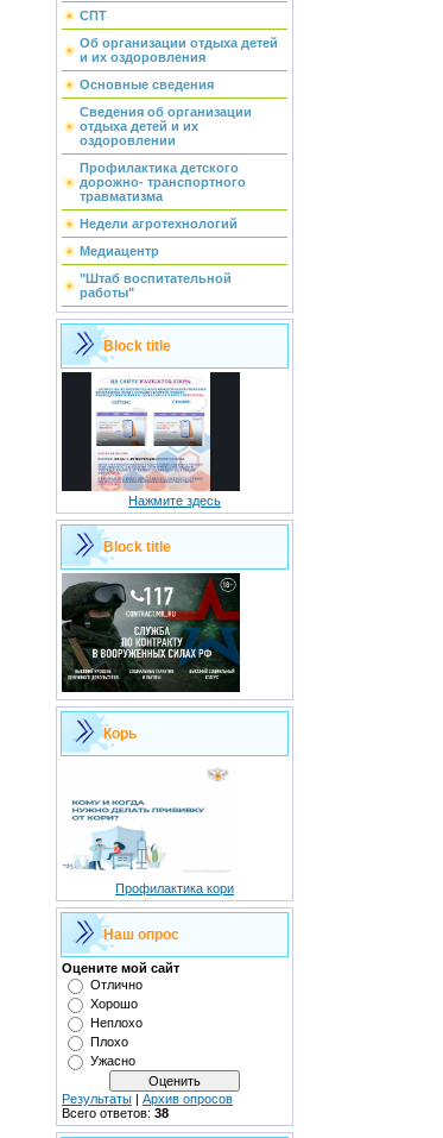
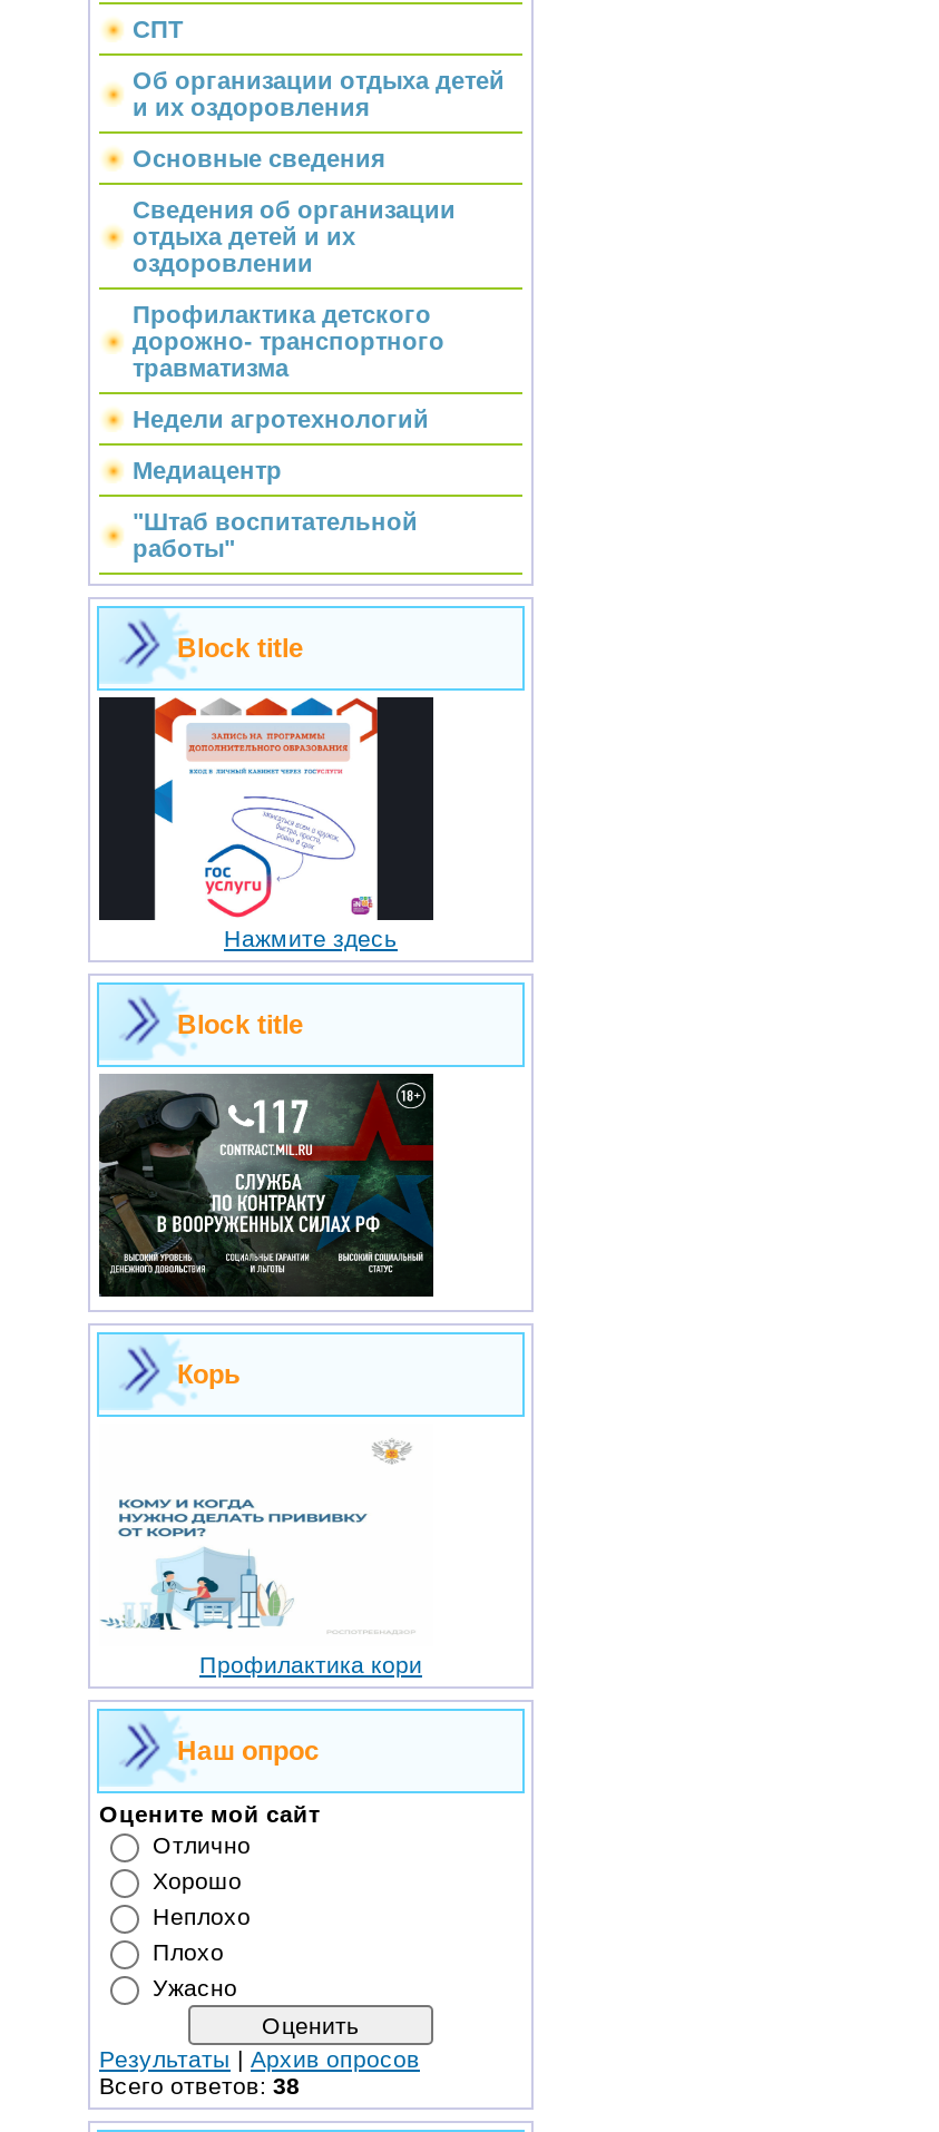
- [image]
+ [image]
